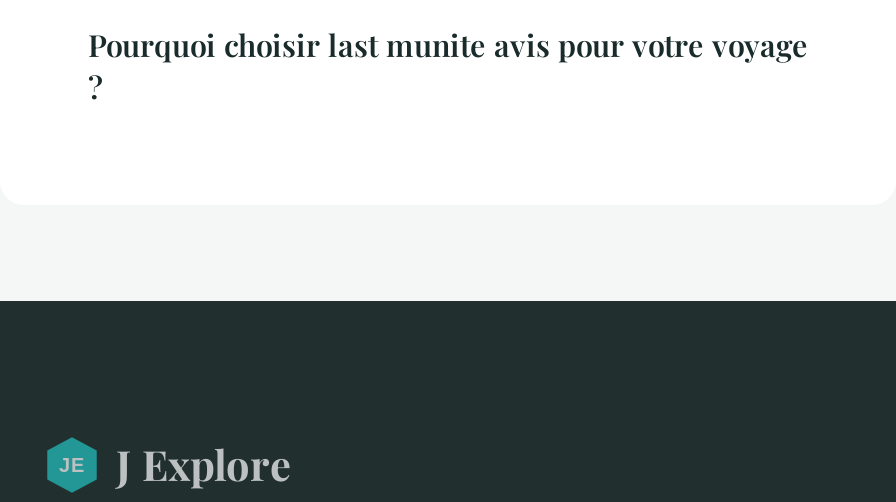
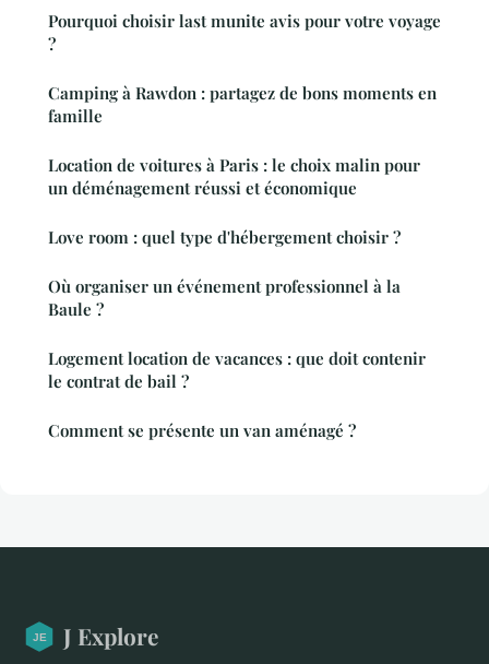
+ Camping à Rawdon : partagez de bons moments en
+ famille
+ Location de voitures à Paris : le choix malin pour
+ un déménagement réussi et économique
+ Love room : quel type d'hébergement choisir ?
+ Où organiser un événement professionnel à la
+ Baule ?
+ Logement location de vacances : que doit contenir
+ le contrat de bail ?
+ Comment se présente un van aménagé ?
